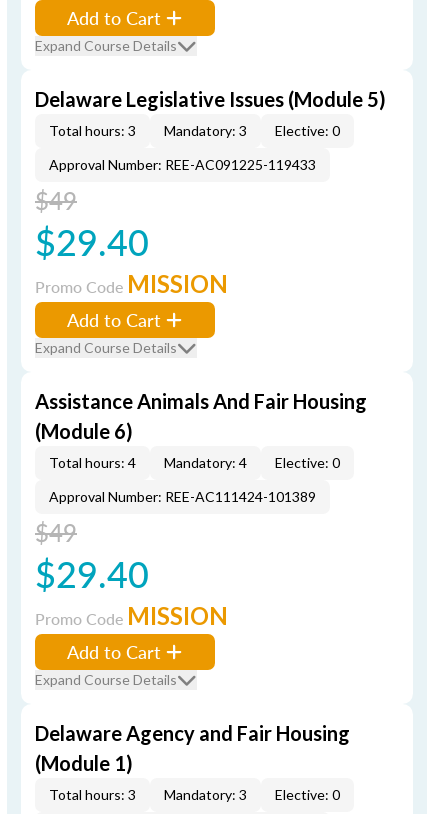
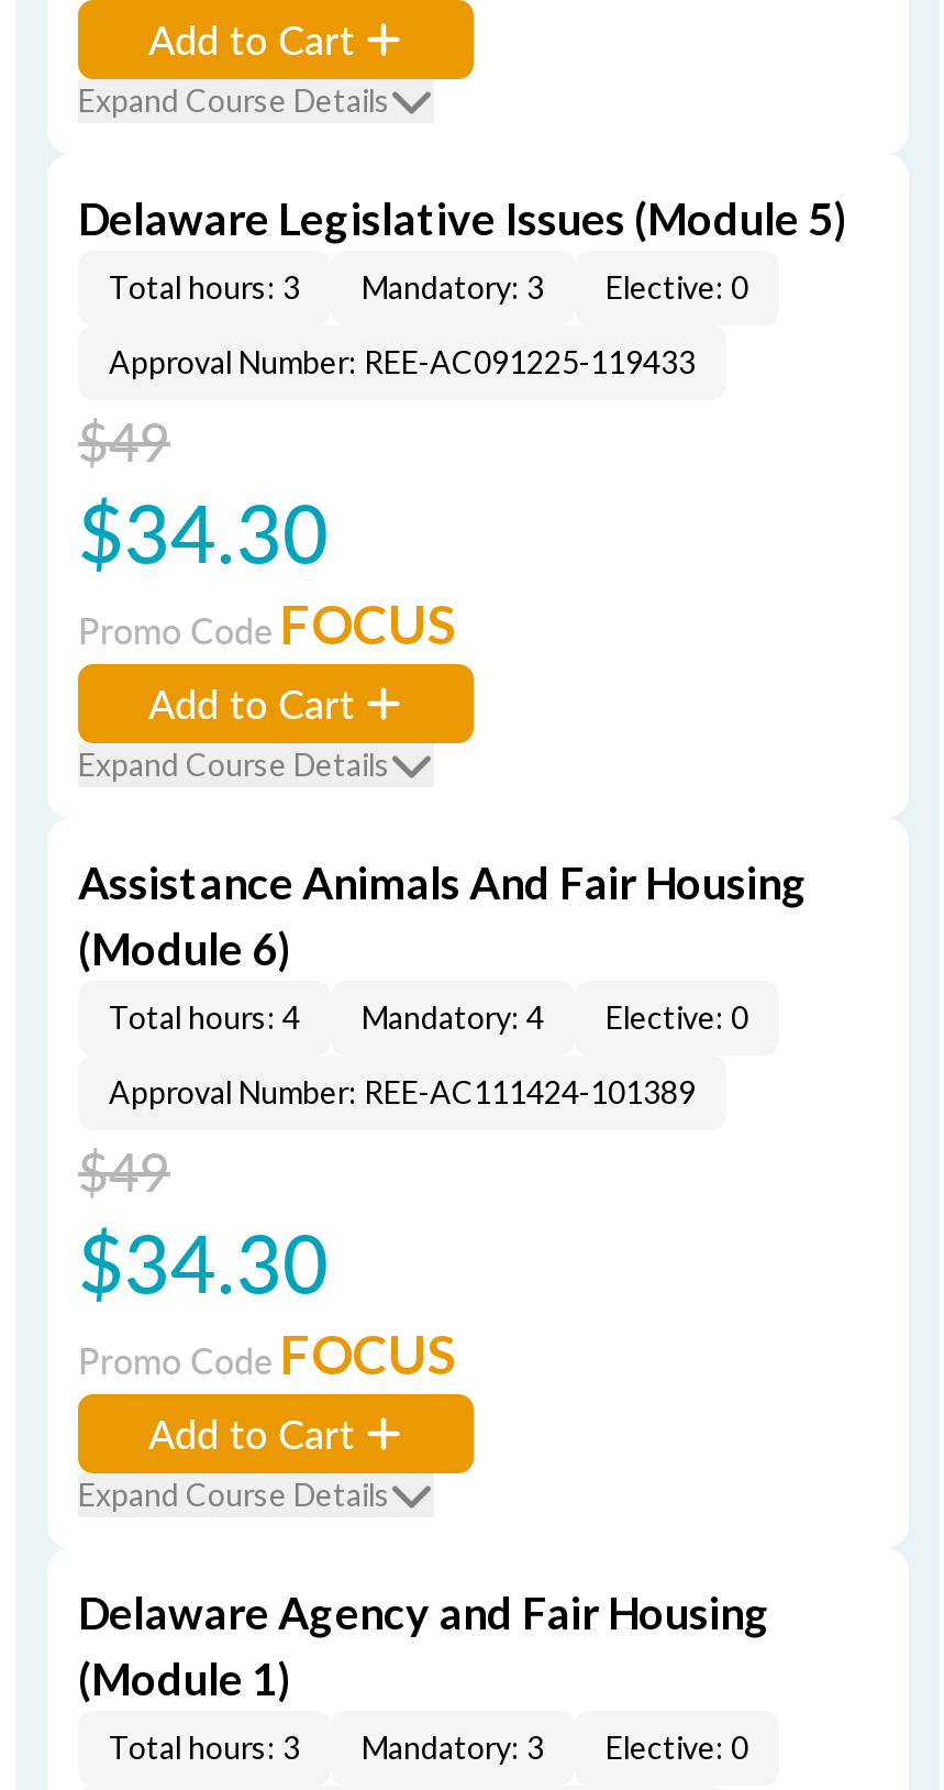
- $29.40
+ $34.30

- Promo Code MISSION
+ Promo Code FOCUS

- $29.40
+ $34.30

- Promo Code MISSION
+ Promo Code FOCUS
